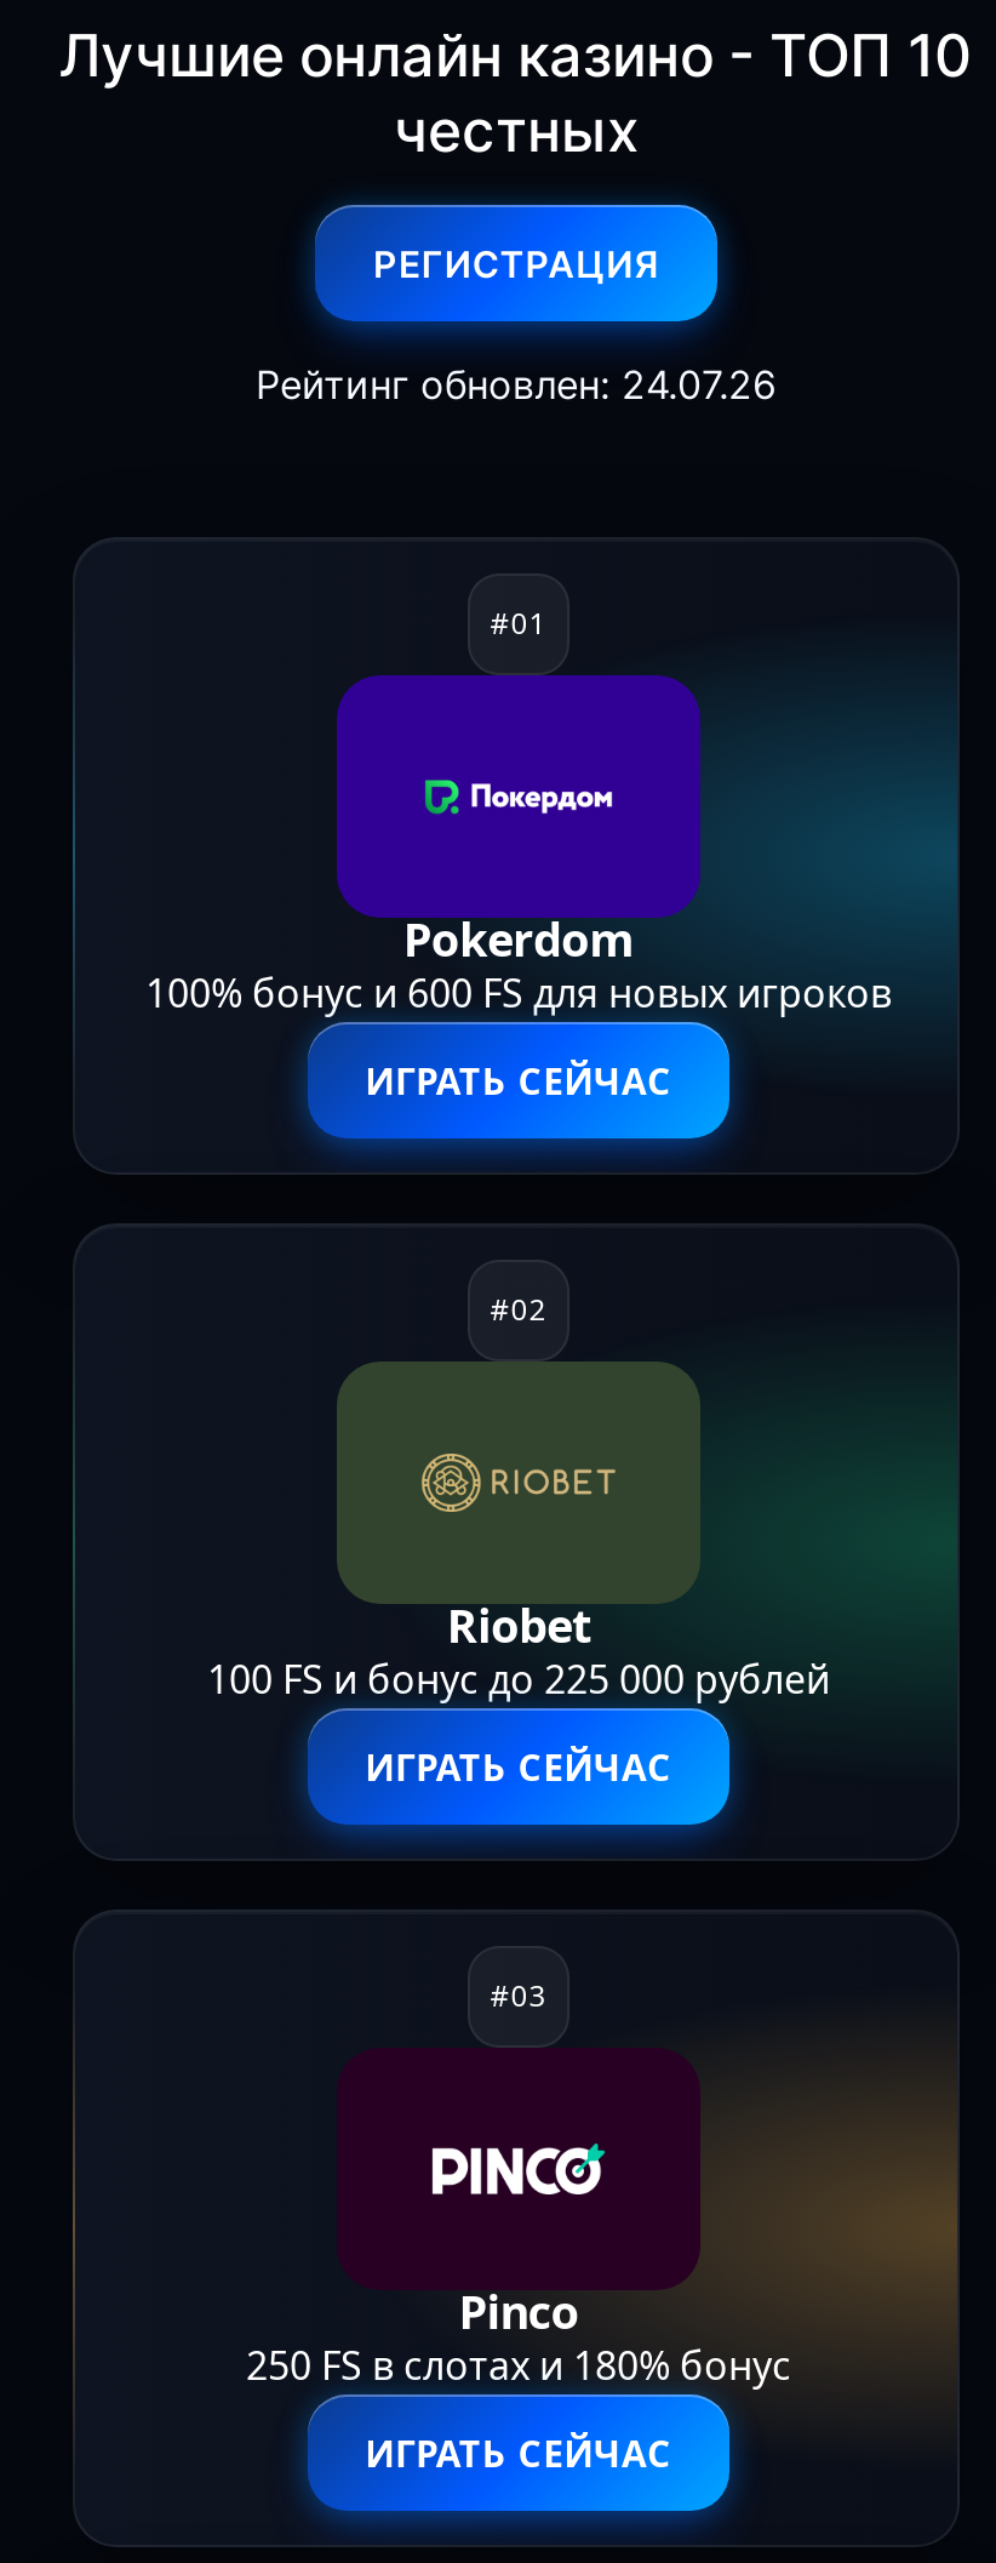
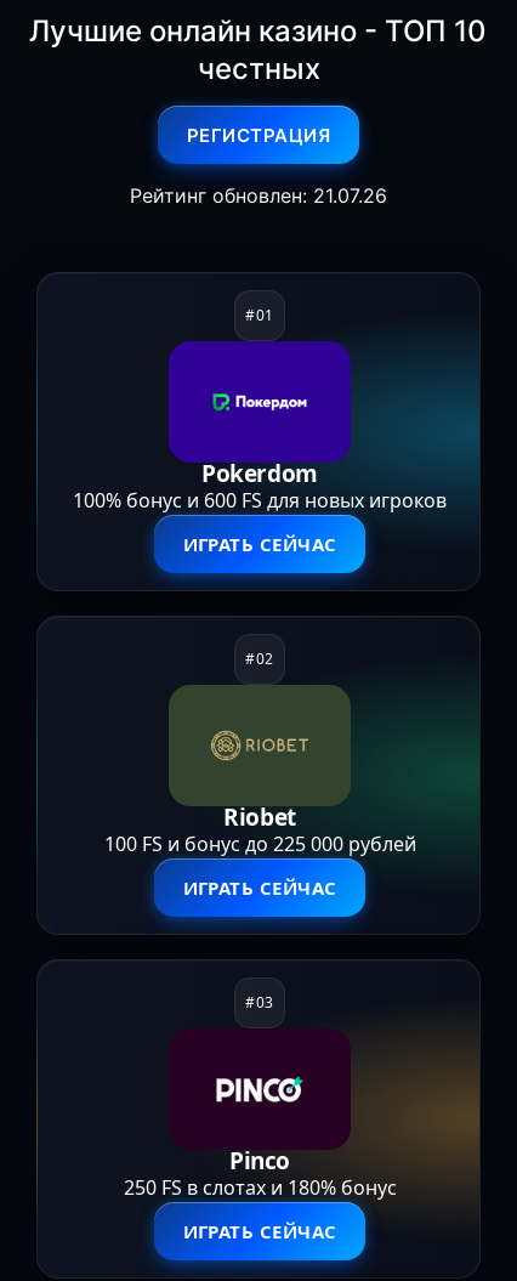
- Рейтинг обновлен: 24.07.26
+ Рейтинг обновлен: 21.07.26
